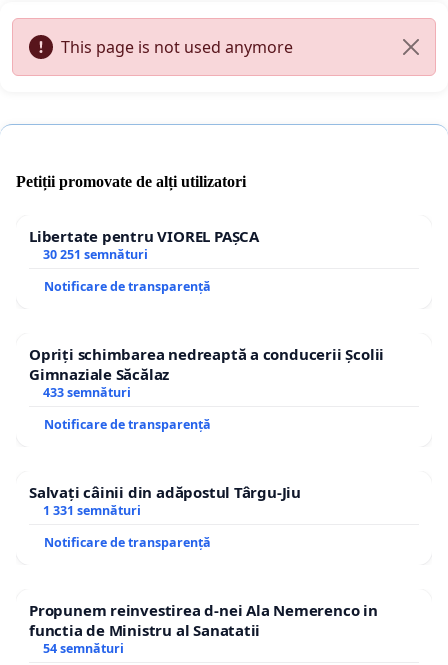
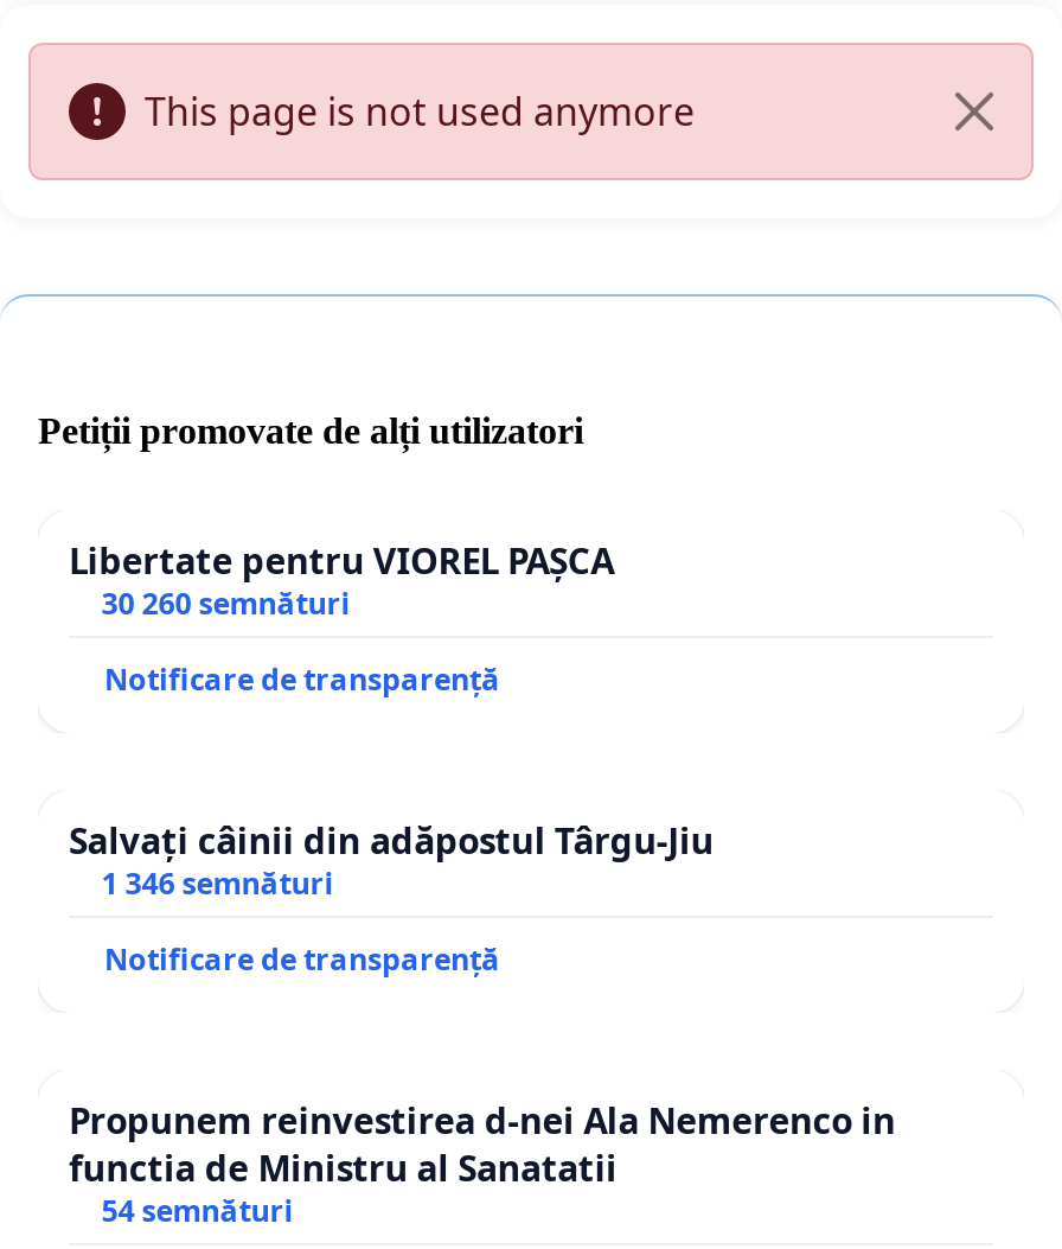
- 30 251 semnături
- Notificare de transparență
- Opriți schimbarea nedreaptă a conducerii Școlii
- Gimnaziale Săcălaz
- 433 semnături
+ 30 260 semnături

- 1 331 semnături
+ 1 346 semnături
